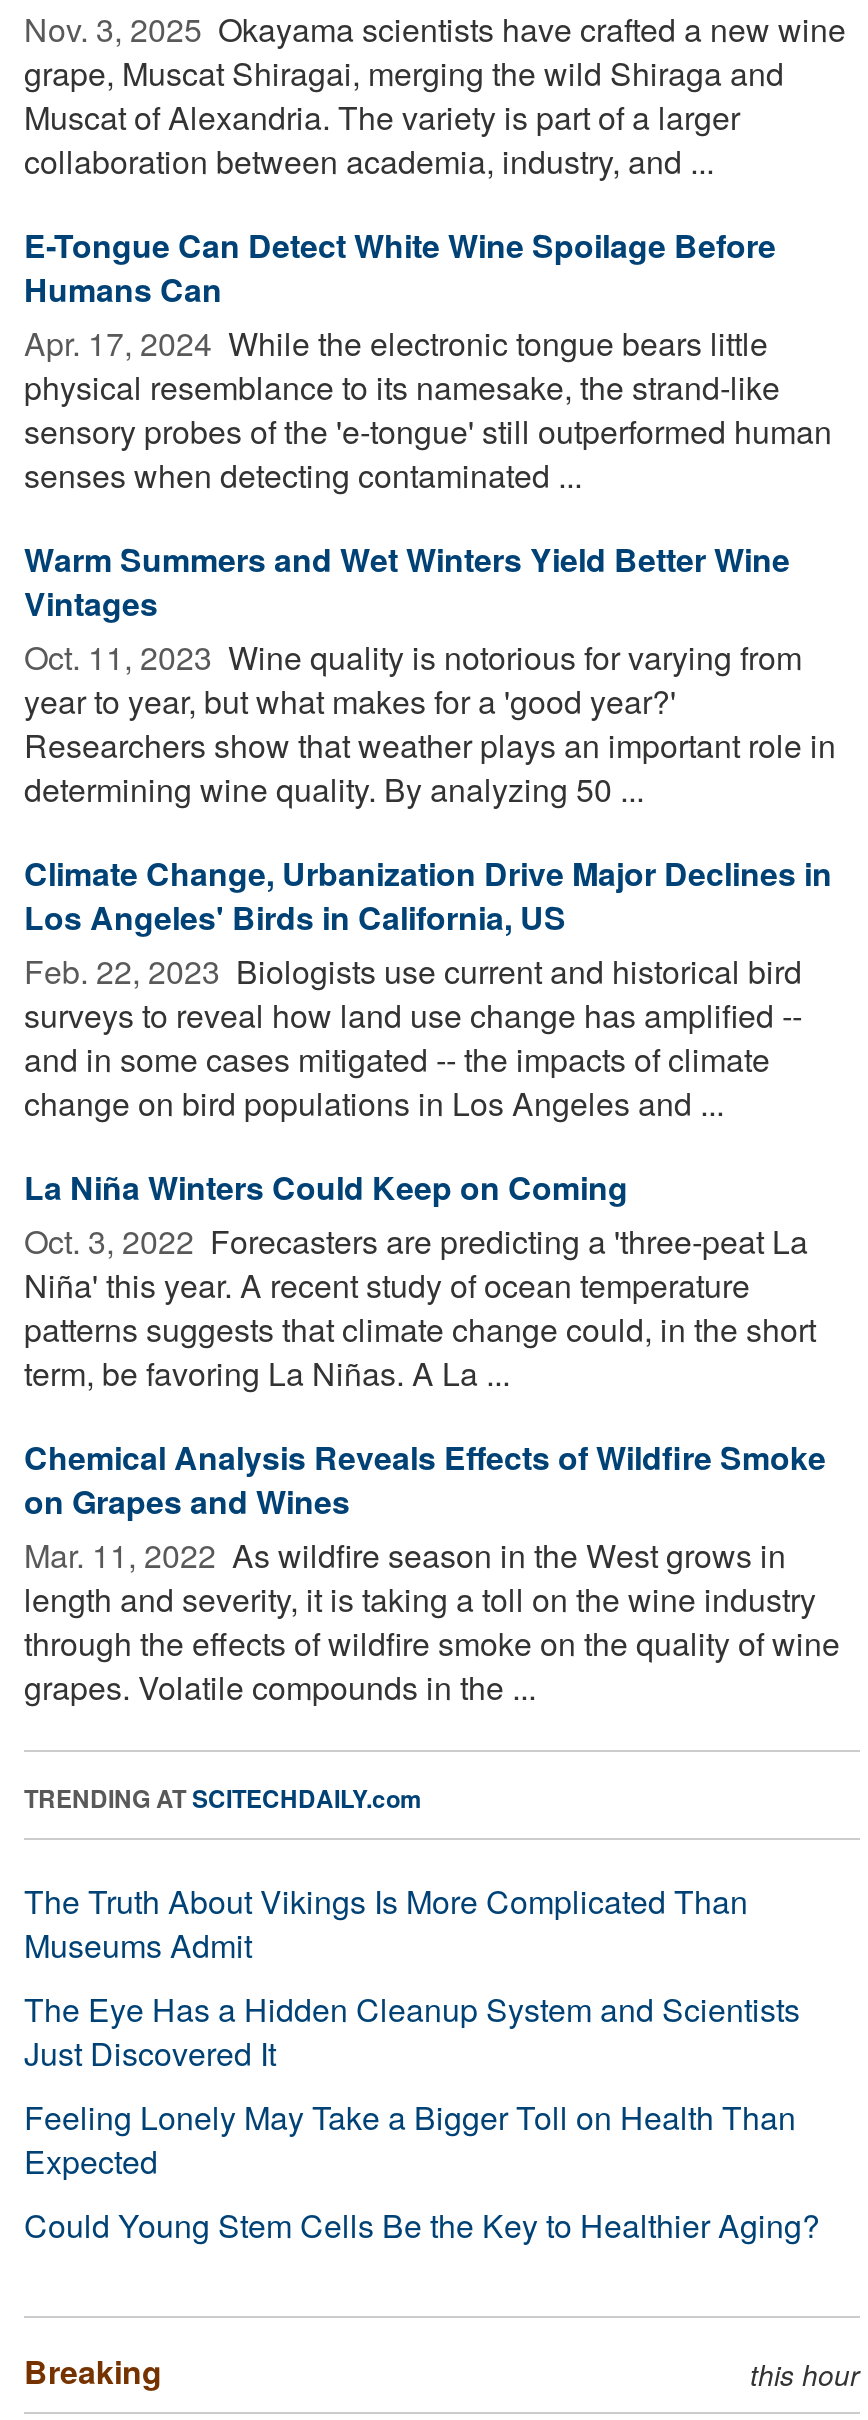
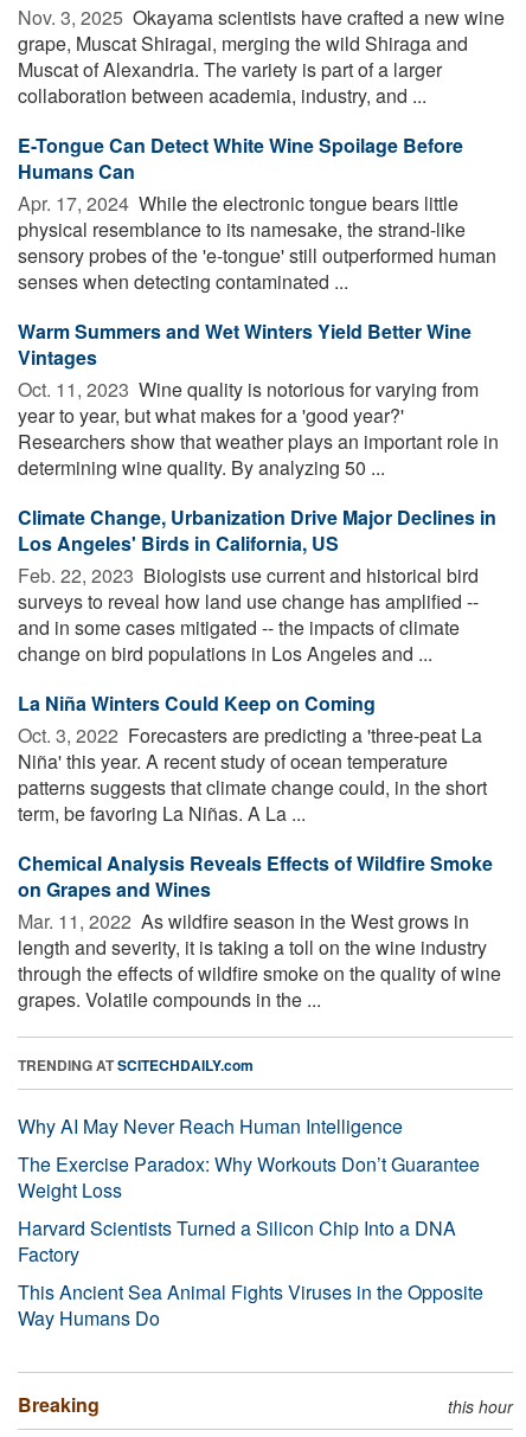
- The Truth About Vikings Is More Complicated Than
- Museums Admit
- The Eye Has a Hidden Cleanup System and Scientists
- Just Discovered It
- Feeling Lonely May Take a Bigger Toll on Health Than
- Expected
- Could Young Stem Cells Be the Key to Healthier Aging?
+ Why AI May Never Reach Human Intelligence
+ The Exercise Paradox: Why Workouts Don’t Guarantee
+ Weight Loss
+ Harvard Scientists Turned a Silicon Chip Into a DNA
+ Factory
+ This Ancient Sea Animal Fights Viruses in the Opposite
+ Way Humans Do
